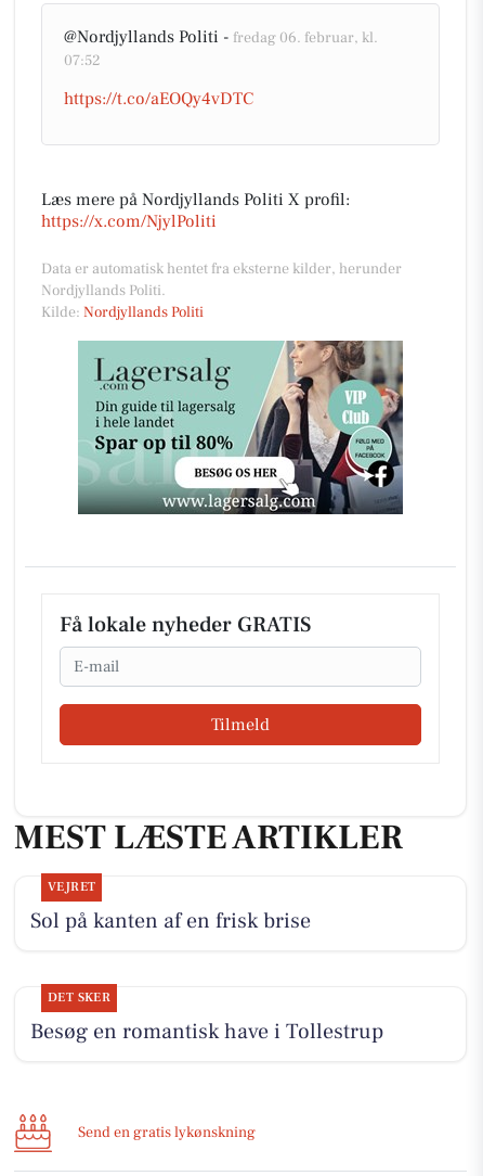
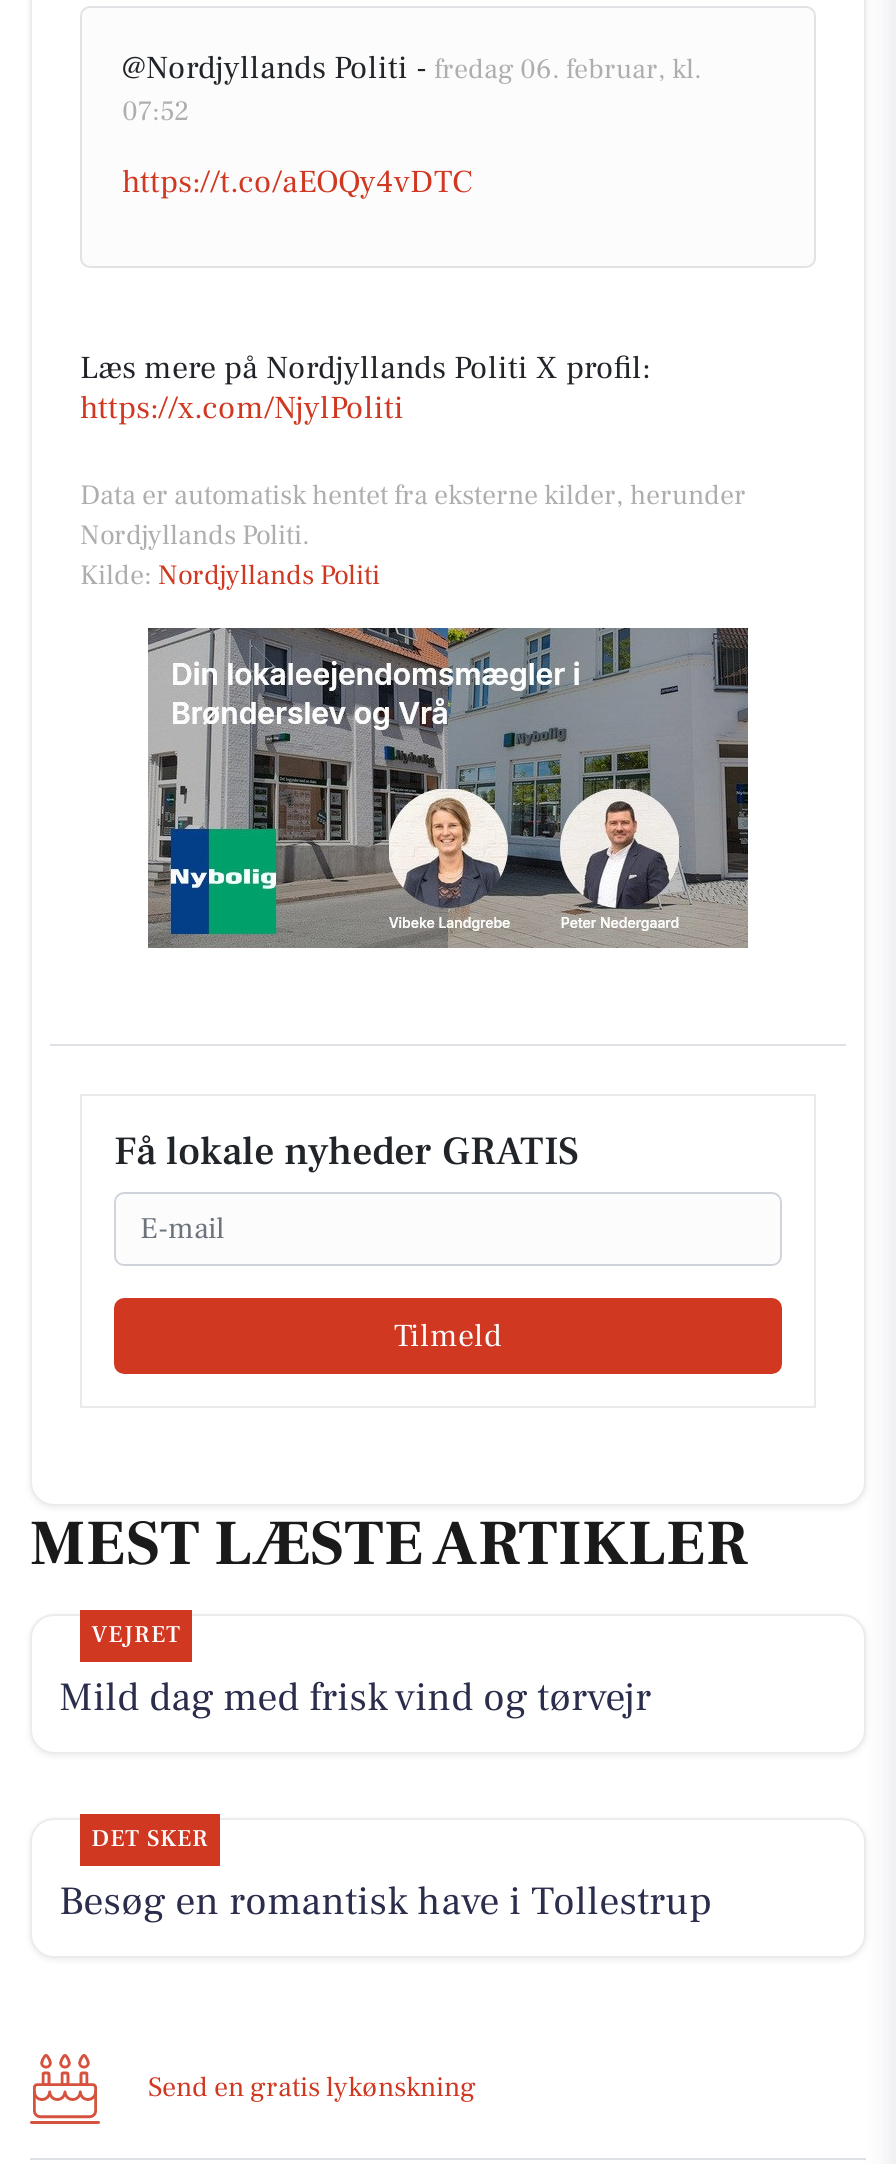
- [image]
+ [image]

- Sol på kanten af en frisk brise
+ Mild dag med frisk vind og tørvejr
